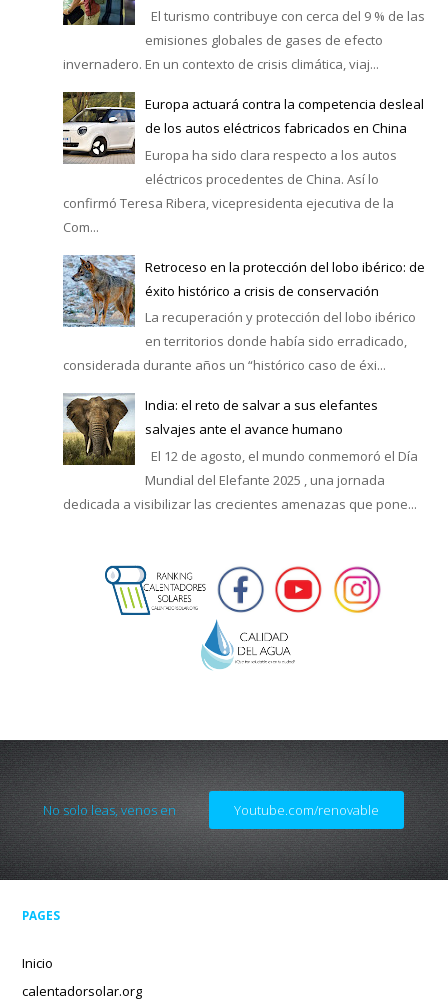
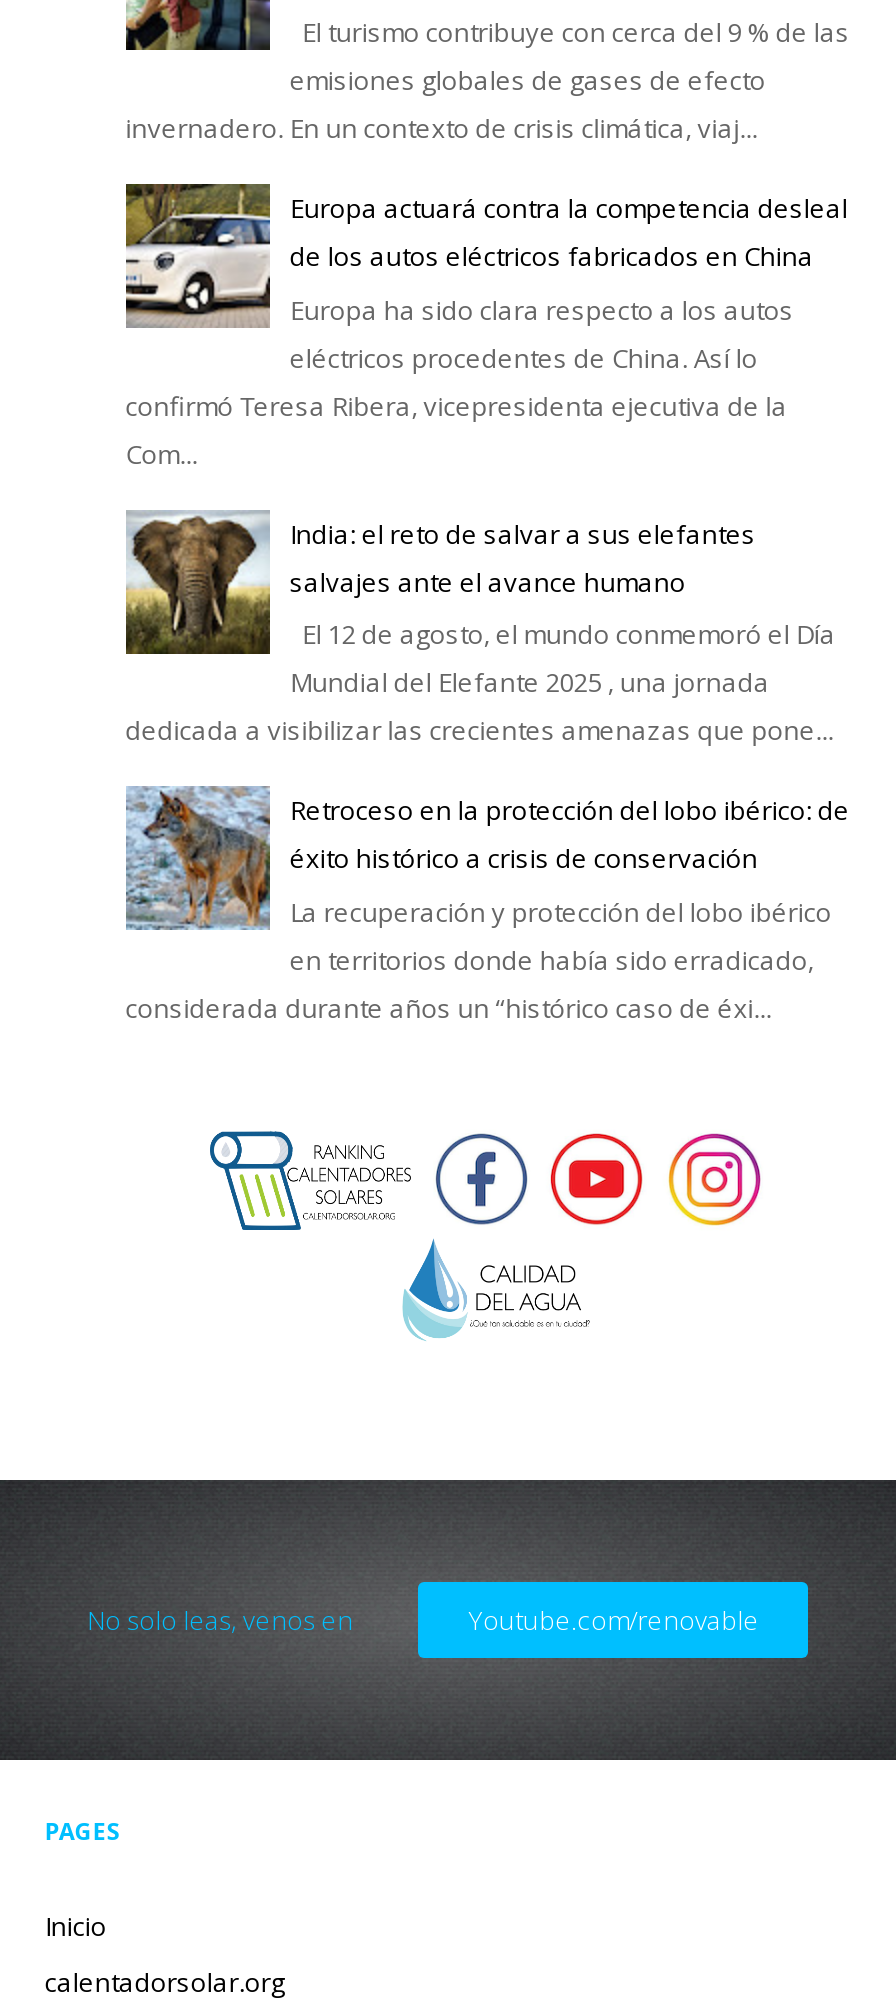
moved down: [image] | Retroceso en la protección del lobo ibérico: de | éxito histórico a crisis de conservación | La recuperación y protección del lobo ibérico | en territorios donde había sido erradicado, | considerada durante años un “histórico caso de éxi...

moved up: [image] | India: el reto de salvar a sus elefantes | salvajes ante el avance humano | El 12 de agosto, el mundo conmemoró el Día | Mundial del Elefante 2025 , una jornada | dedicada a visibilizar las crecientes amenazas que pone...
